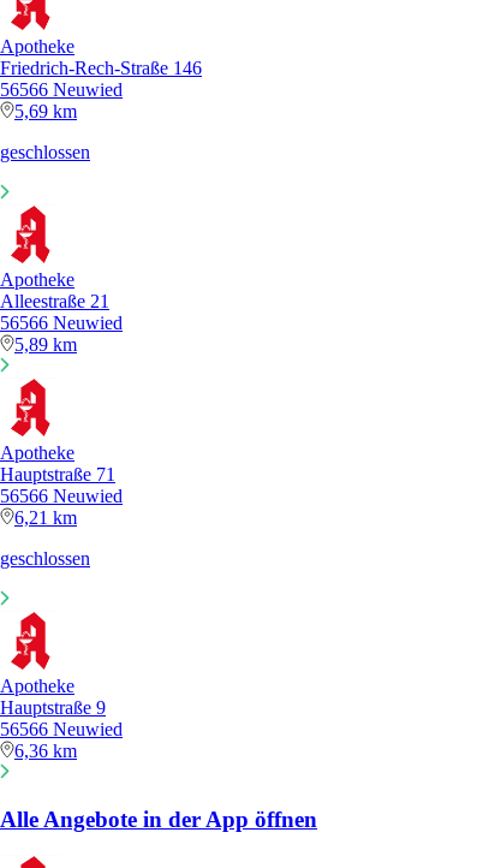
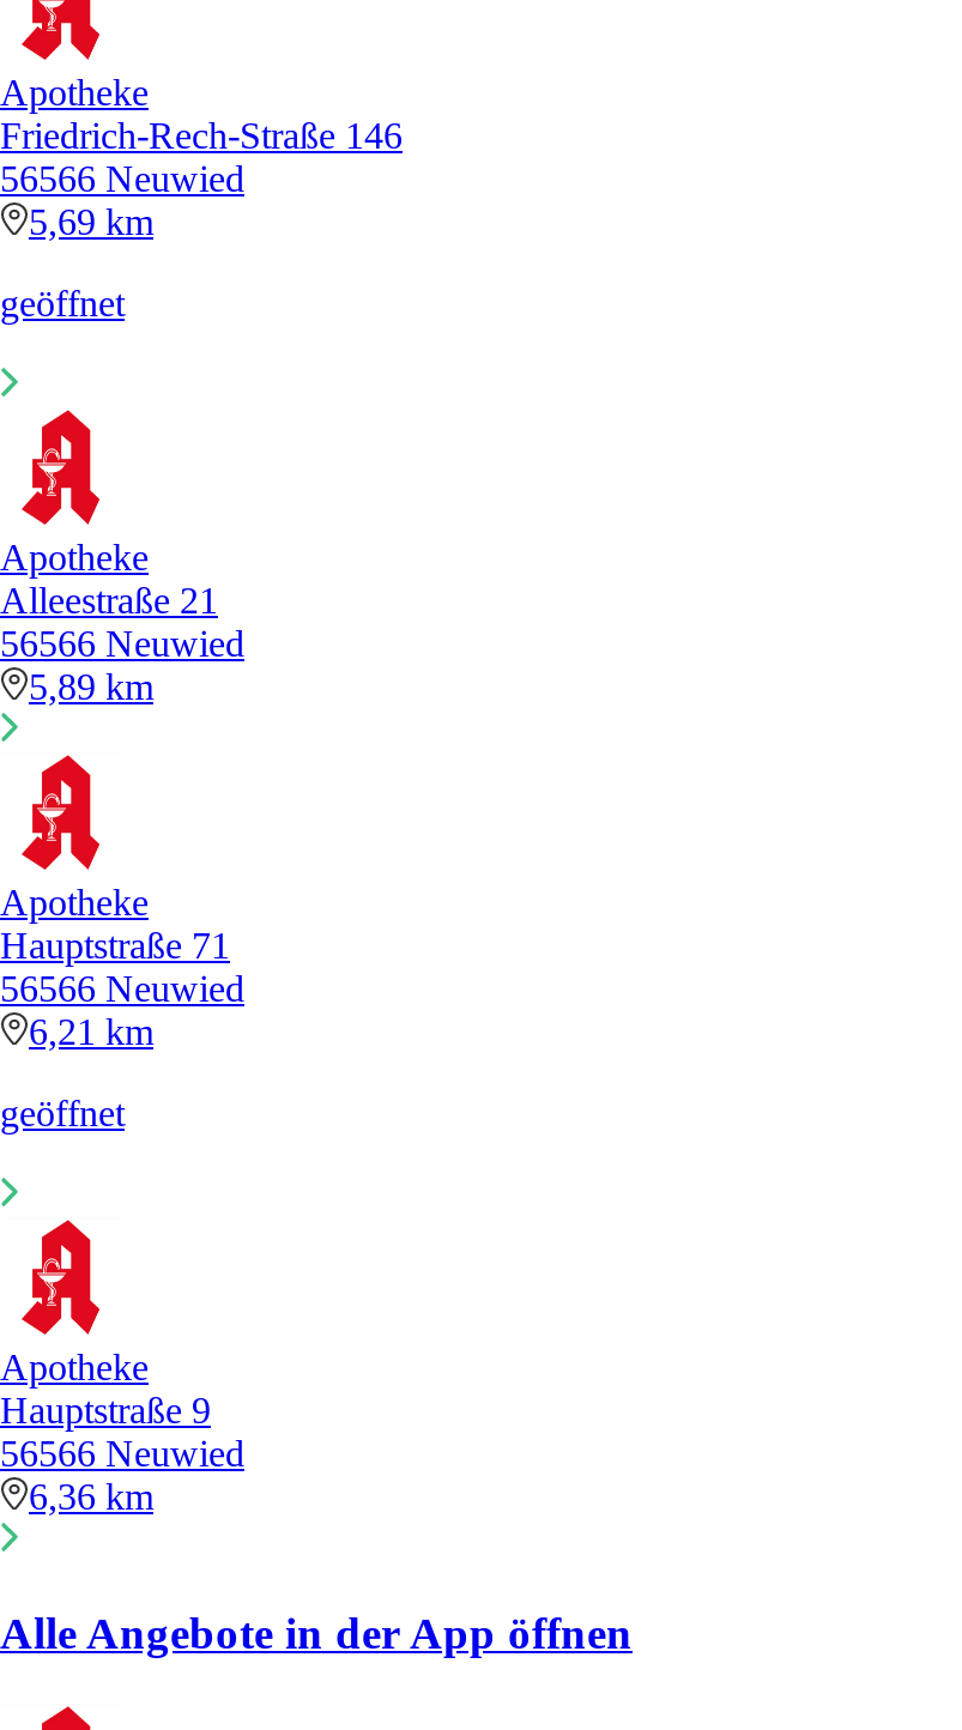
- geschlossen
+ geöffnet

- geschlossen
+ geöffnet
